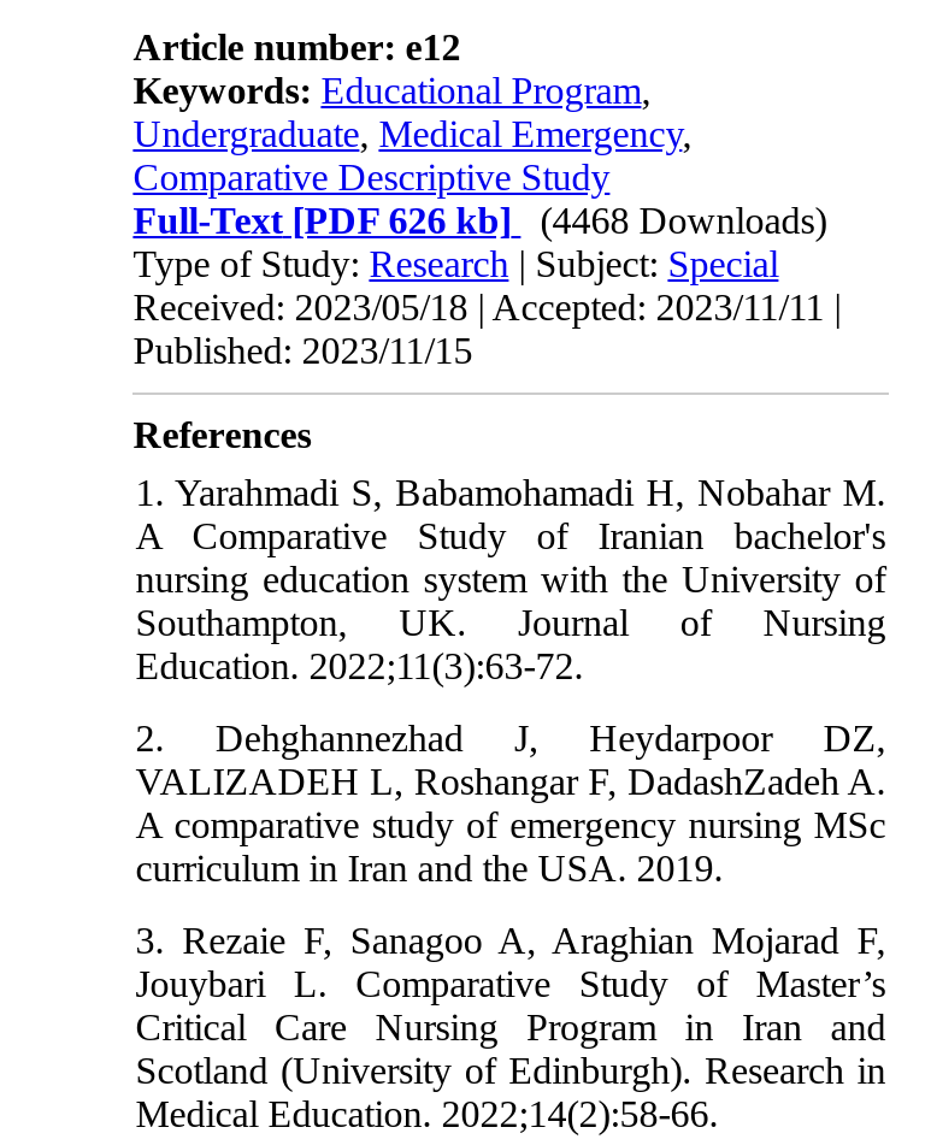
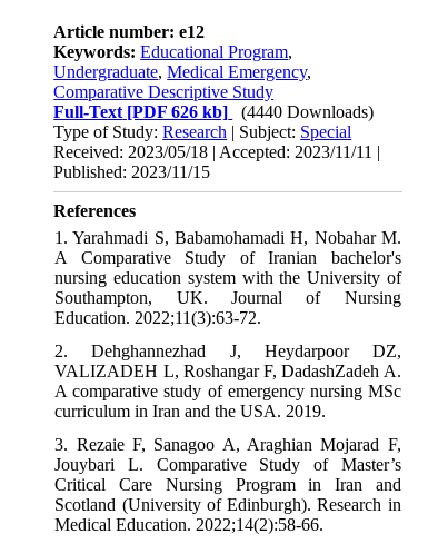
- Full-Text [PDF 626 kb] (4468 Downloads)
+ Full-Text [PDF 626 kb] (4440 Downloads)
